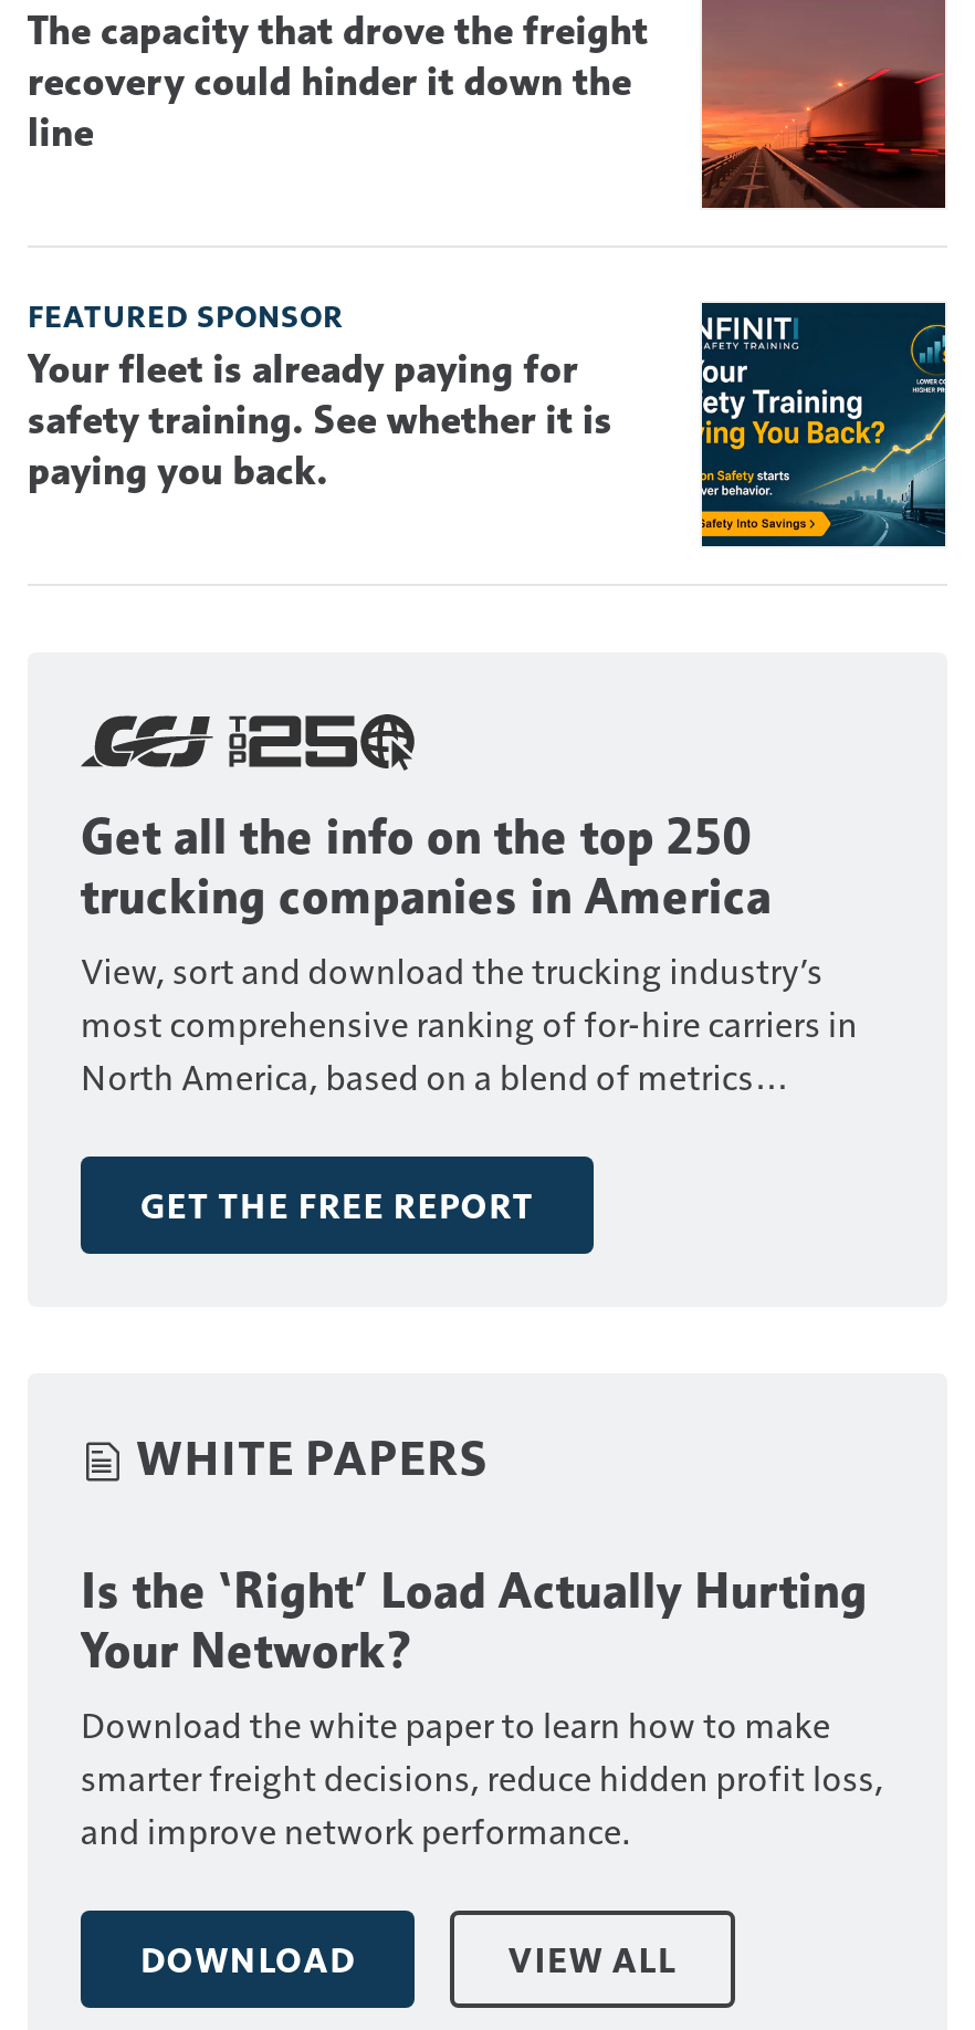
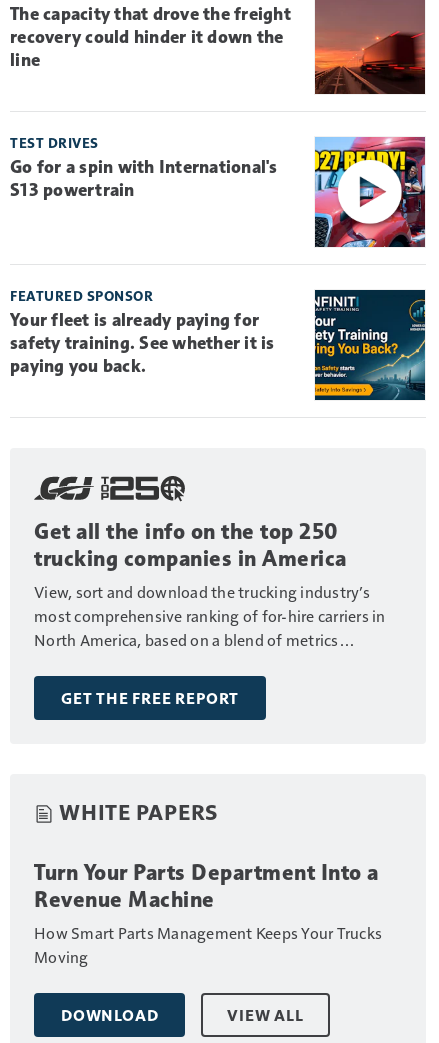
+ [image]
+ TEST DRIVES
+ Go for a spin with International's
+ S13 powertrain

moved down: [image] | FEATURED SPONSOR | Your fleet is already paying for | ... | GET THE FREE REPORT | WHITE PAPERS

- Is the ‘Right’ Load Actually Hurting
- Your Network?
- Download the white paper to learn how to make
- smarter freight decisions, reduce hidden profit loss,
- and improve network performance.
+ Turn Your Parts Department Into a
+ Revenue Machine
+ How Smart Parts Management Keeps Your Trucks
+ Moving
